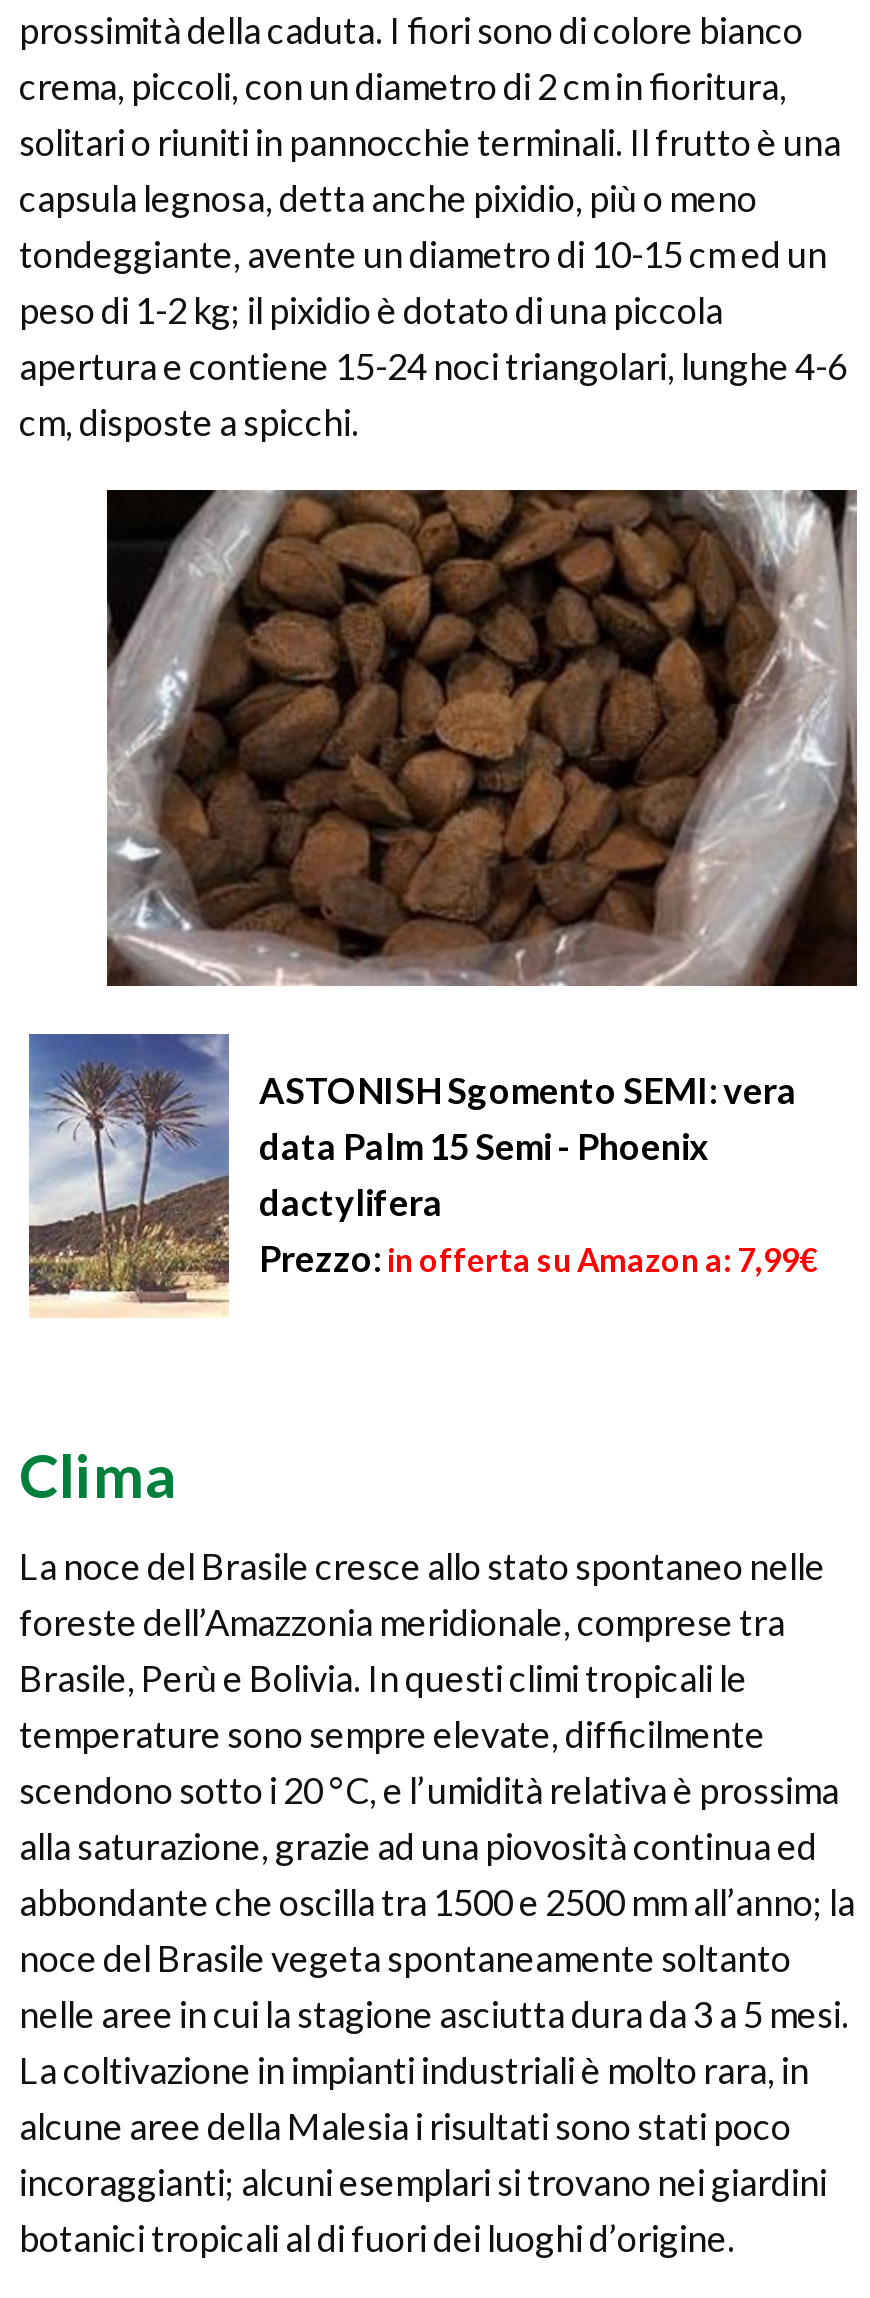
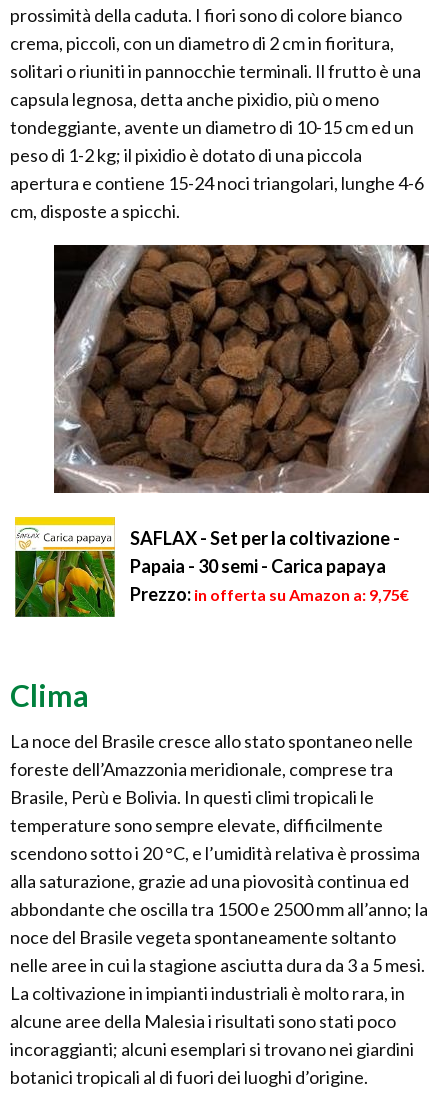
- [image]
- ASTONISH Sgomento SEMI: vera
- data Palm 15 Semi - Phoenix
- dactylifera
- Prezzo: in offerta su Amazon a: 7,99€
+ [image]
+ SAFLAX - Set per la coltivazione -
+ Papaia - 30 semi - Carica papaya
+ Prezzo: in offerta su Amazon a: 9,75€
